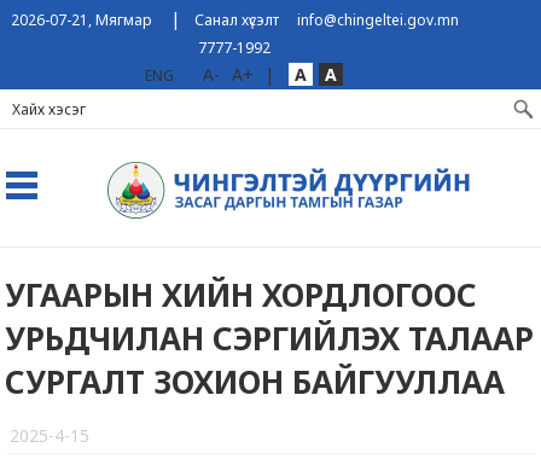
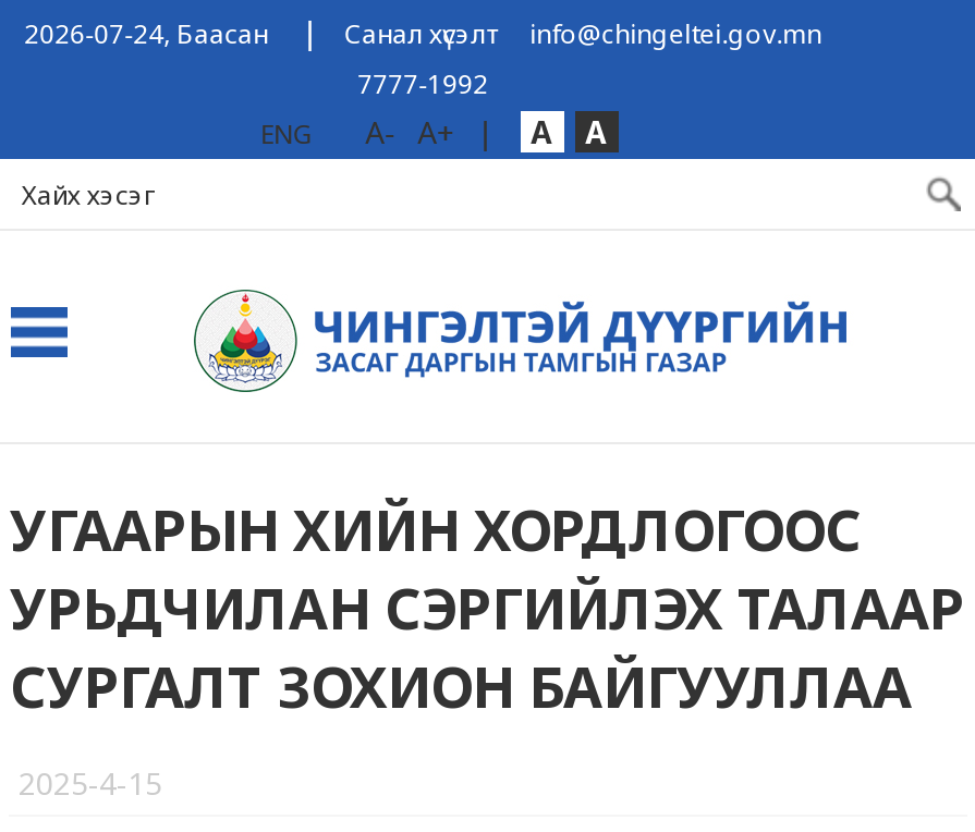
- 2026-07-21, Мягмар
+ 2026-07-24, Баасан
